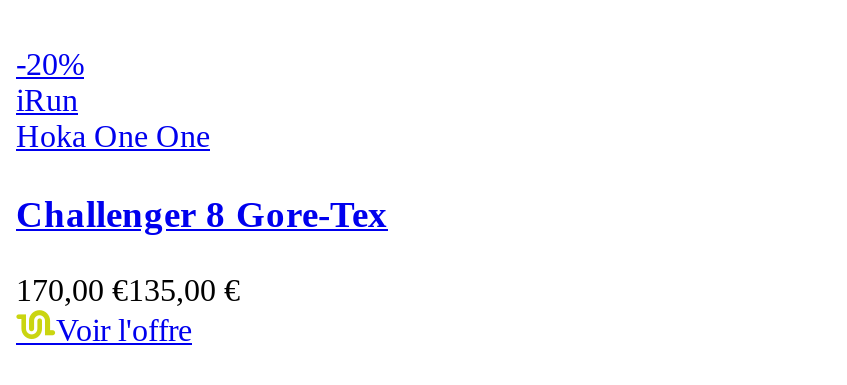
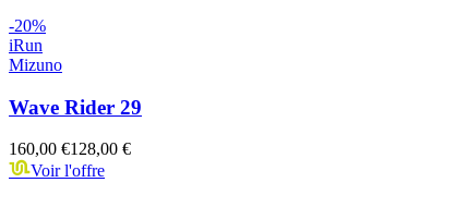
- Hoka One One
+ Mizuno

- Challenger 8 Gore-Tex
+ Wave Rider 29

- 170,00 €135,00 €
+ 160,00 €128,00 €
